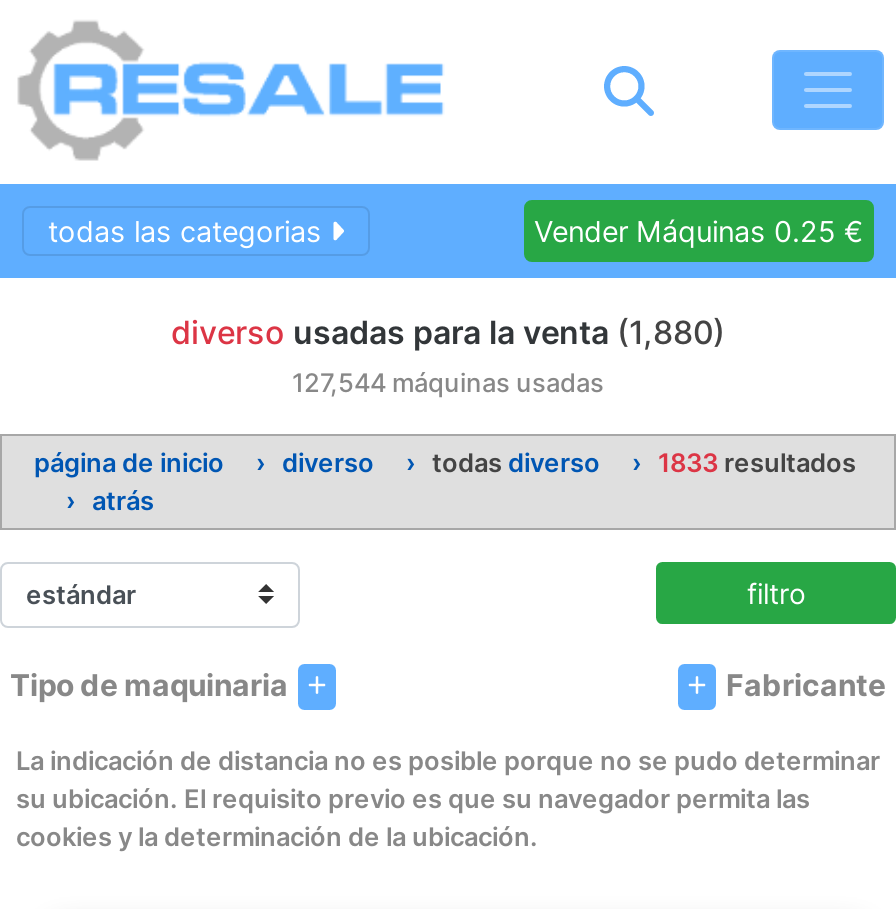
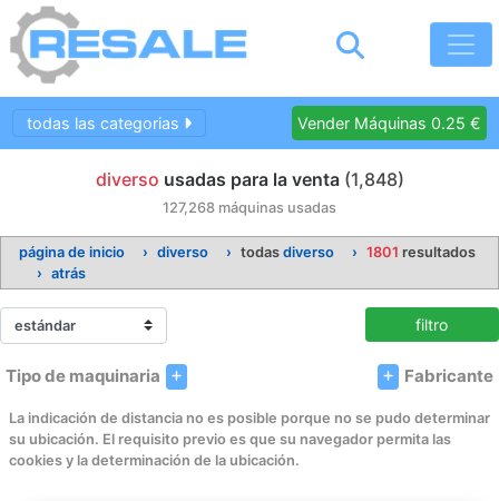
- diverso usadas para la venta (1,880)
+ diverso usadas para la venta (1,848)

- 127,544 máquinas usadas
+ 127,268 máquinas usadas

- página de inicio diverso todas diverso 1833 resultados
+ página de inicio diverso todas diverso 1801 resultados
